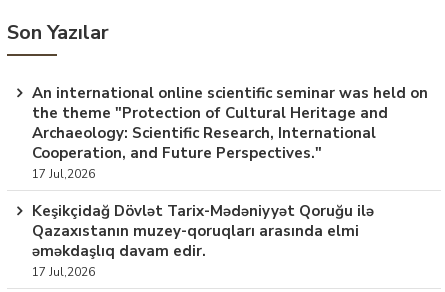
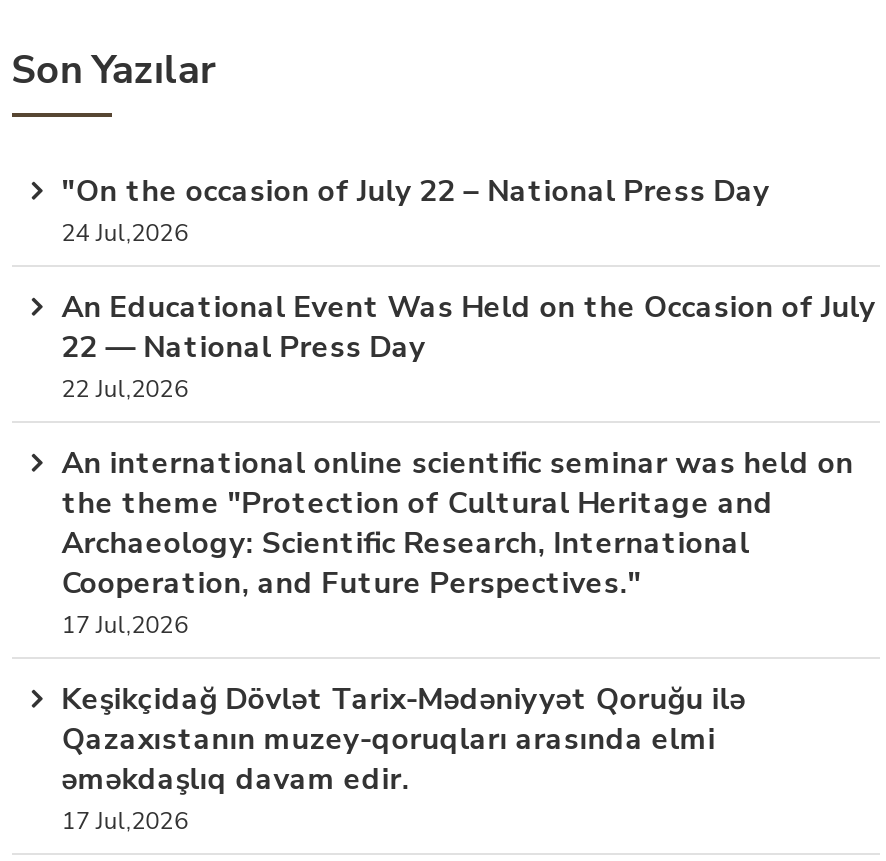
+ "On the occasion of July 22 – National Press Day
+ 24 Jul,2026
+ An Educational Event Was Held on the Occasion of July
+ 22 — National Press Day
+ 22 Jul,2026
